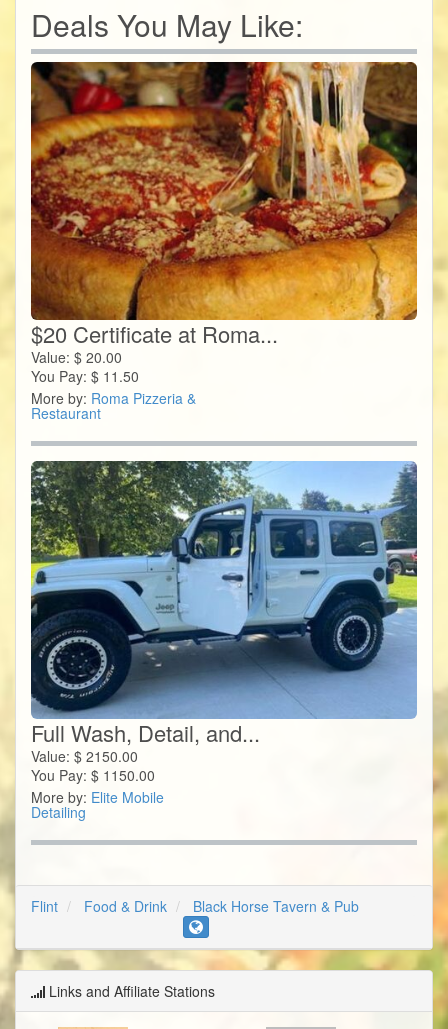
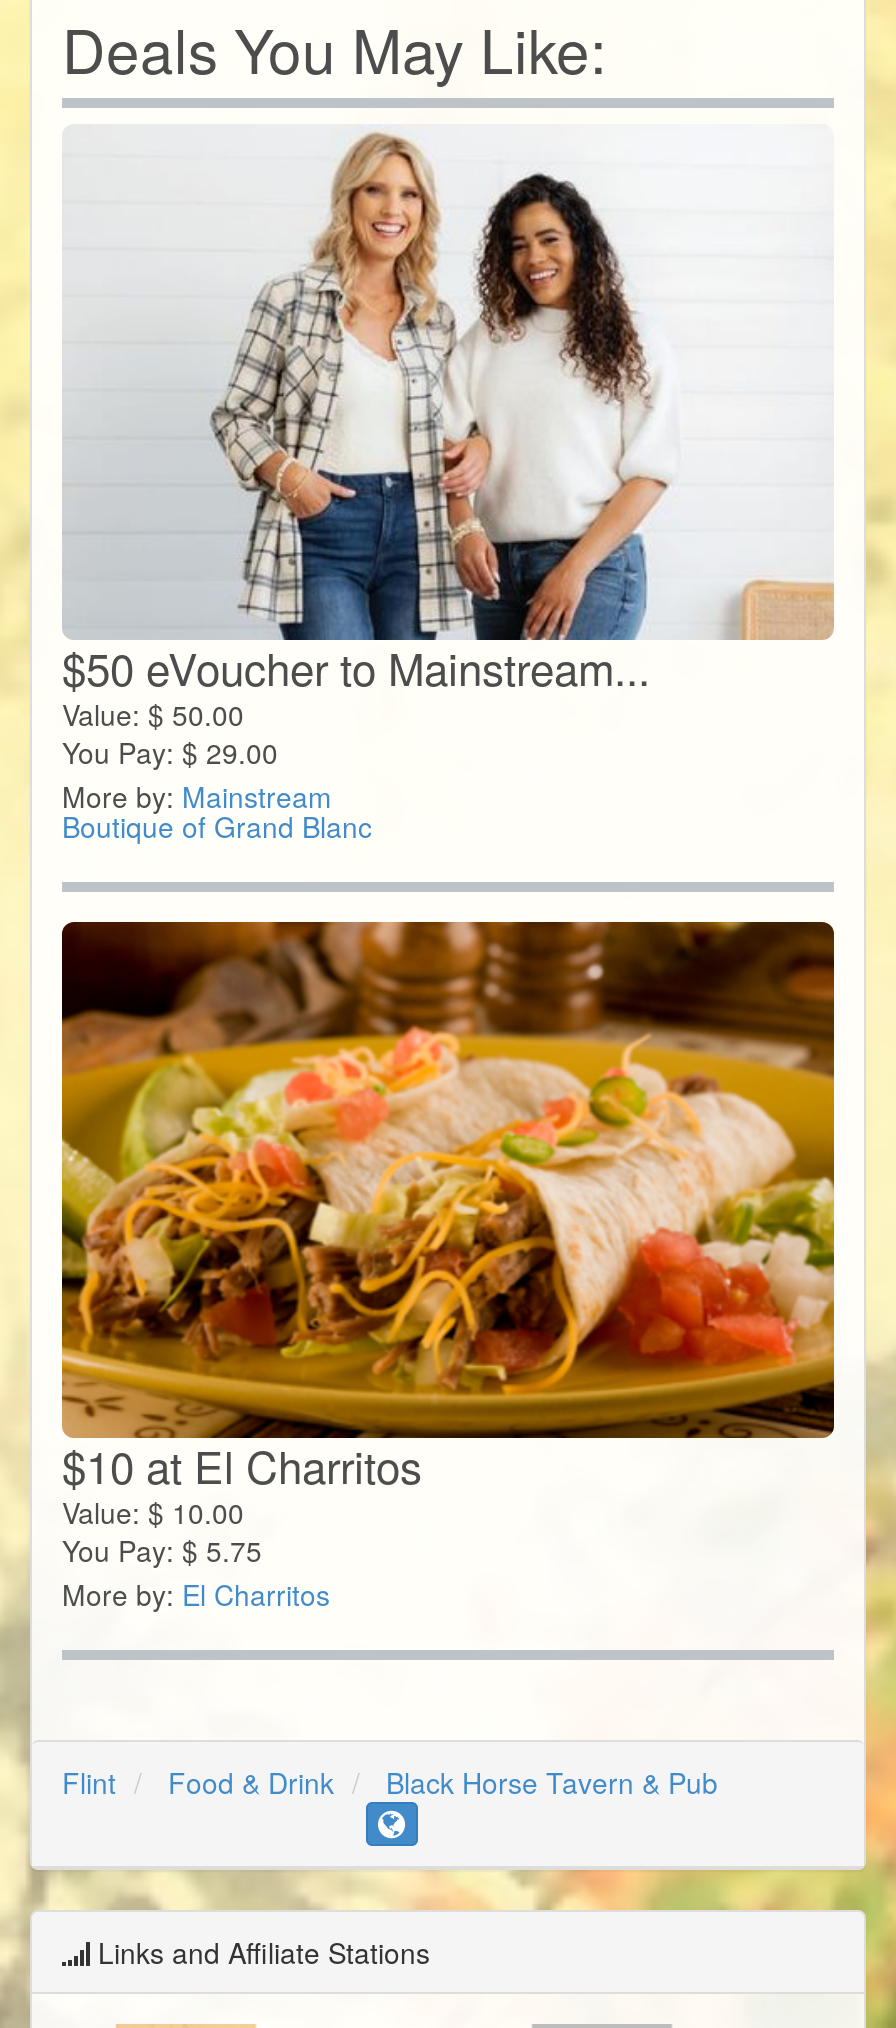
- [image]
- $20 Certificate at Roma...
- Value: $20.00
- You Pay: $11.50
- More by: Roma Pizzeria &
- Restaurant
+ [image]
+ $50 eVoucher to Mainstream...
+ Value: $50.00
+ You Pay: $29.00
+ More by: Mainstream
+ Boutique of Grand Blanc

- [image]
- Full Wash, Detail, and...
- Value: $2150.00
- You Pay: $1150.00
- More by: Elite Mobile
- Detailing
+ [image]
+ $10 at El Charritos
+ Value: $10.00
+ You Pay: $5.75
+ More by: El Charritos
